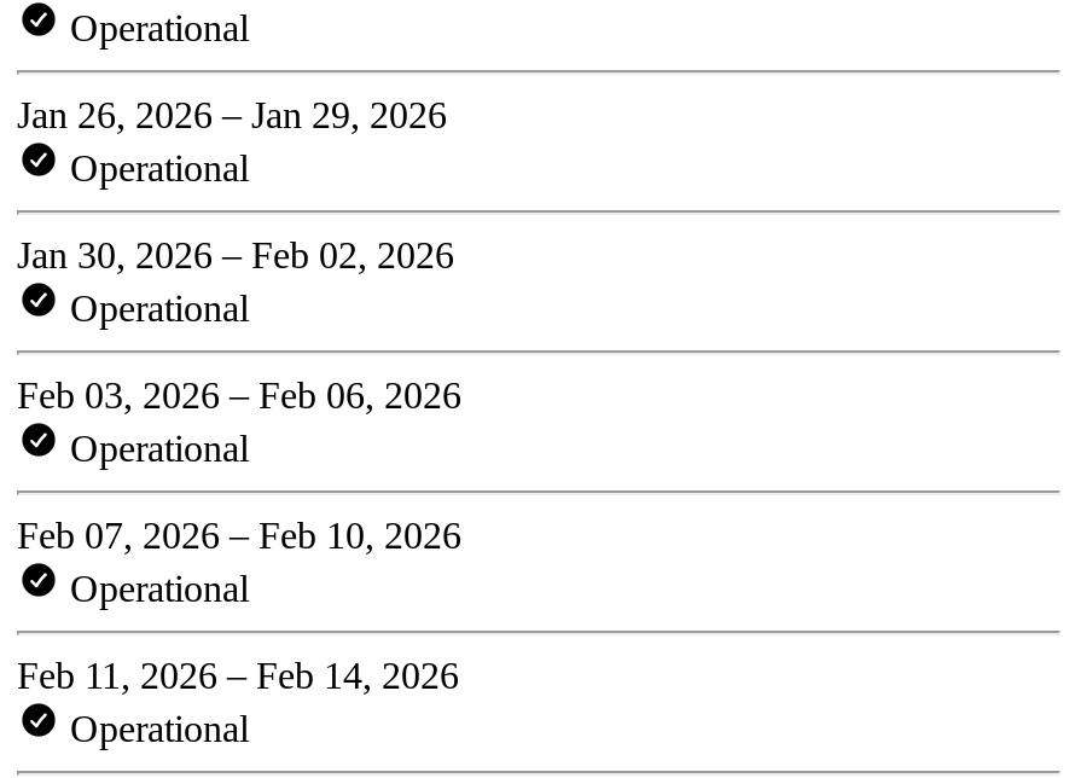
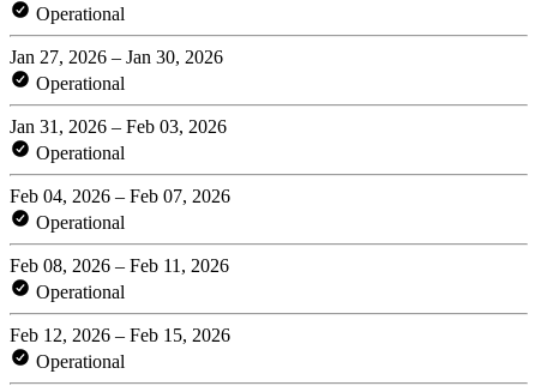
- Jan 26, 2026 – Jan 29, 2026
+ Jan 27, 2026 – Jan 30, 2026

- Jan 30, 2026 – Feb 02, 2026
+ Jan 31, 2026 – Feb 03, 2026

- Feb 03, 2026 – Feb 06, 2026
+ Feb 04, 2026 – Feb 07, 2026

- Feb 07, 2026 – Feb 10, 2026
+ Feb 08, 2026 – Feb 11, 2026

- Feb 11, 2026 – Feb 14, 2026
+ Feb 12, 2026 – Feb 15, 2026
